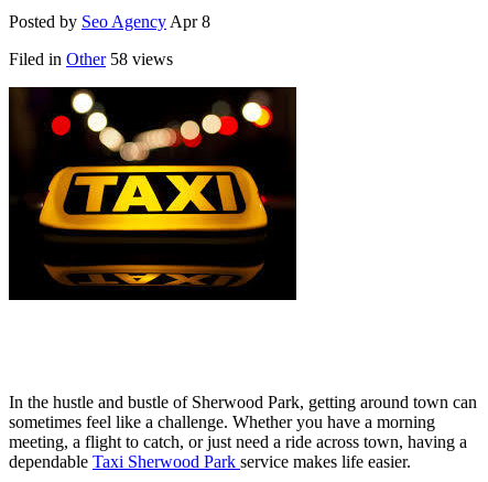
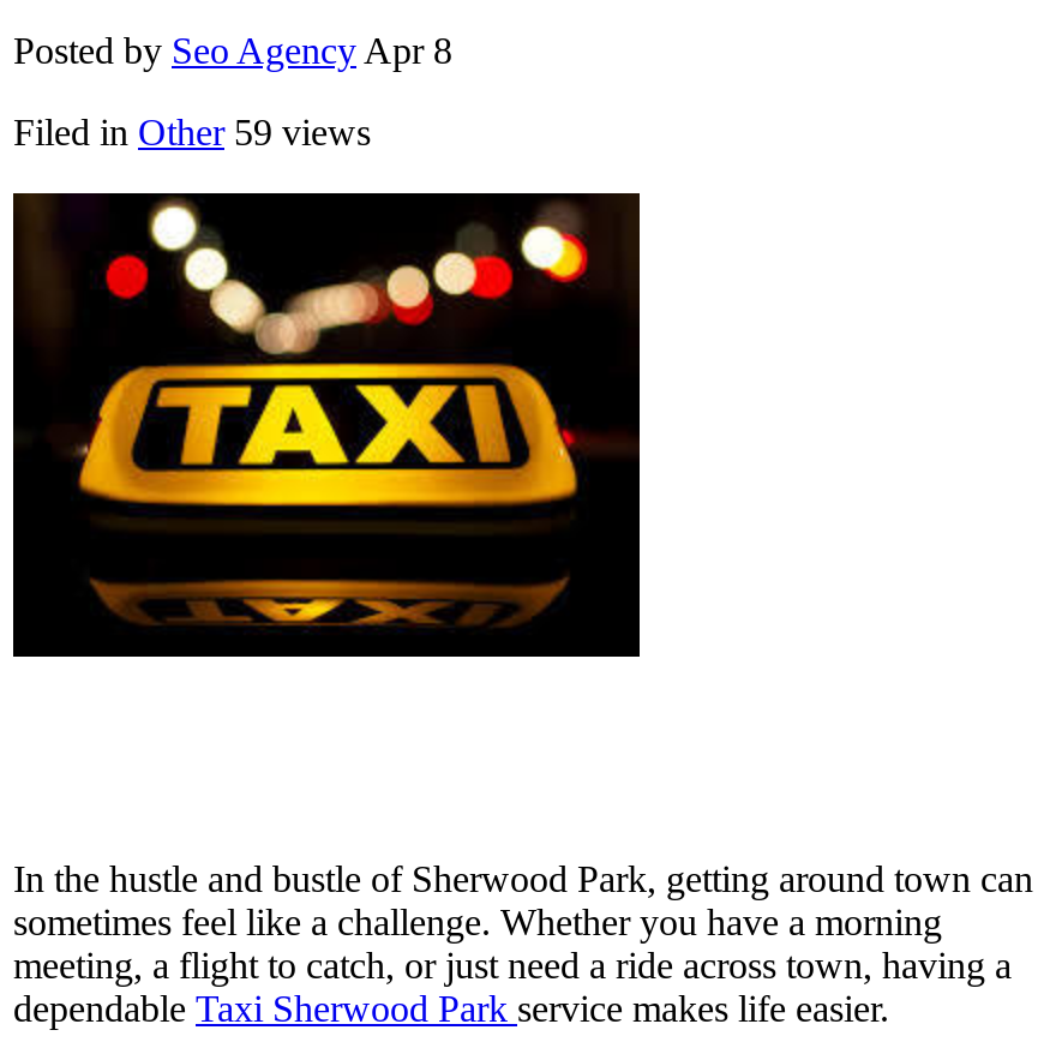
- Filed in Other 58 views
+ Filed in Other 59 views
